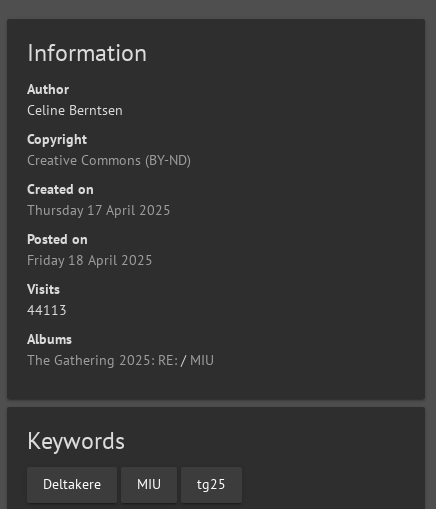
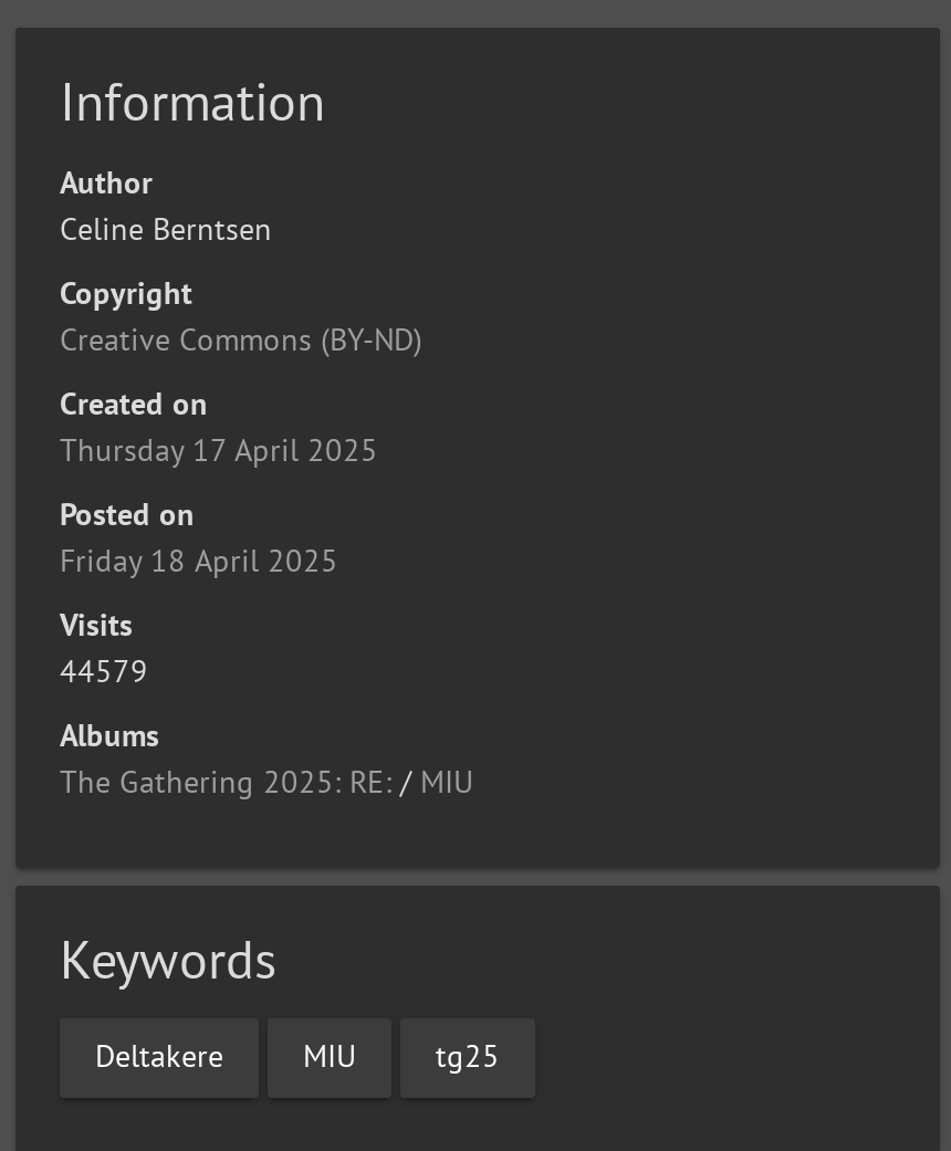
- 44113
+ 44579
